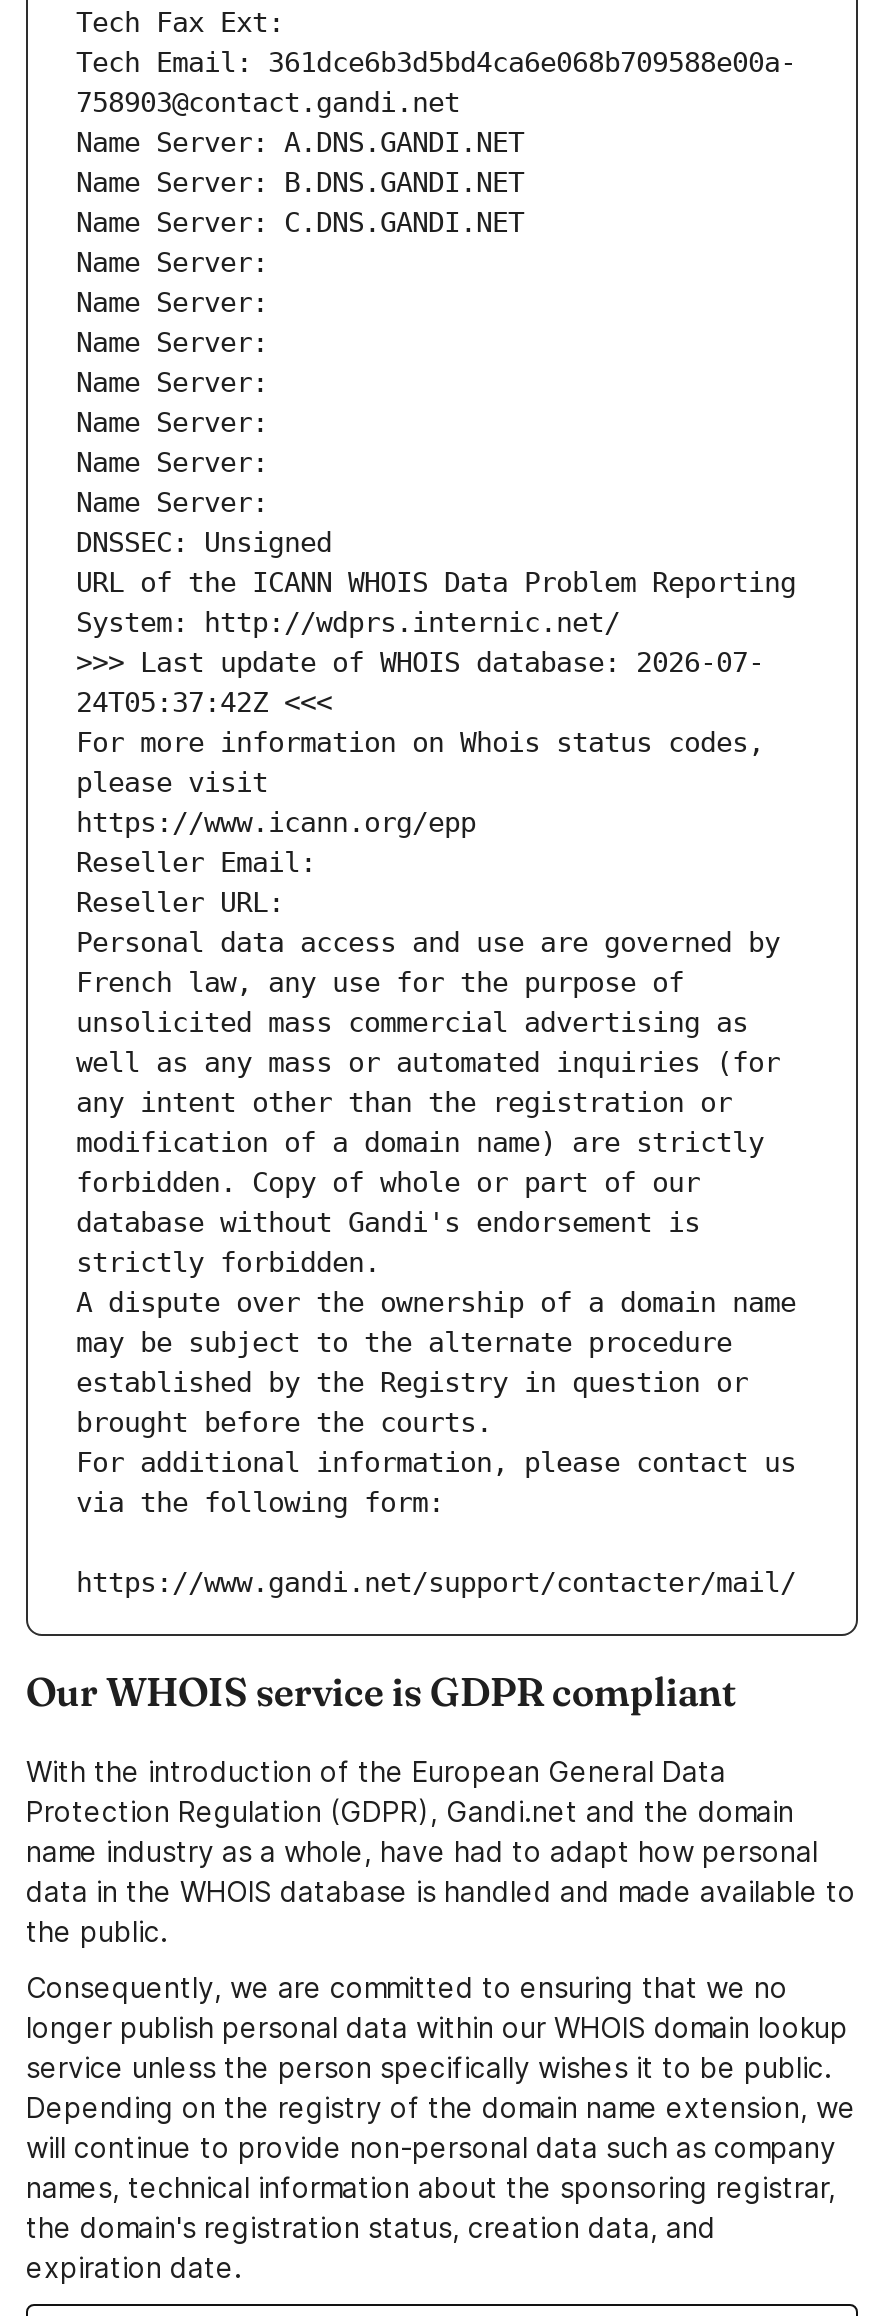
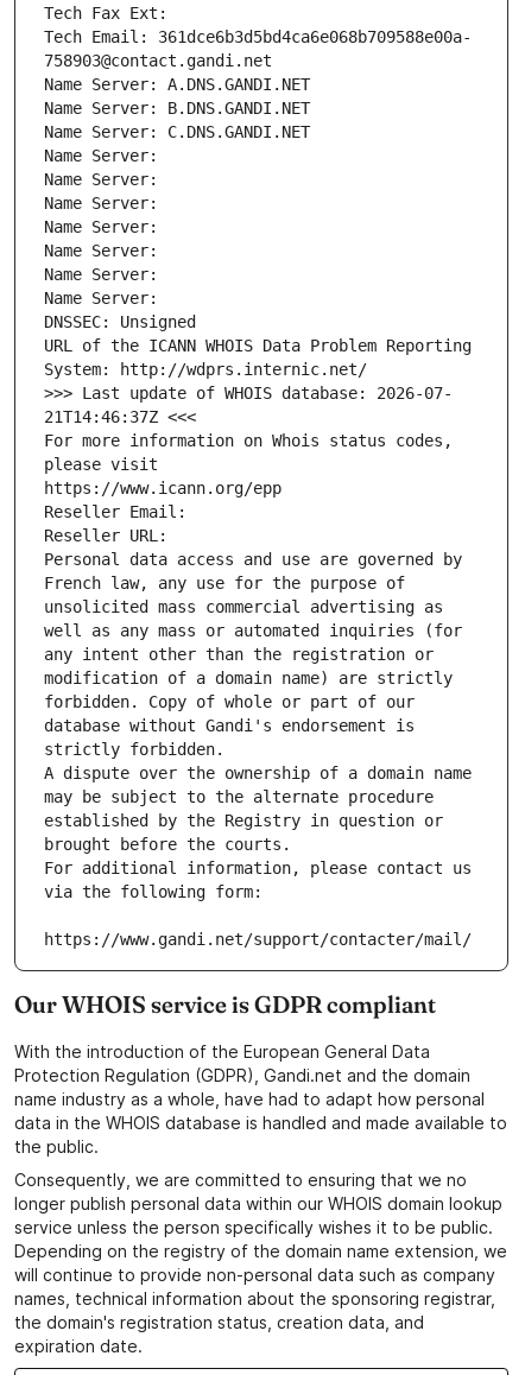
- 24T05:37:42Z <<<
+ 21T14:46:37Z <<<
